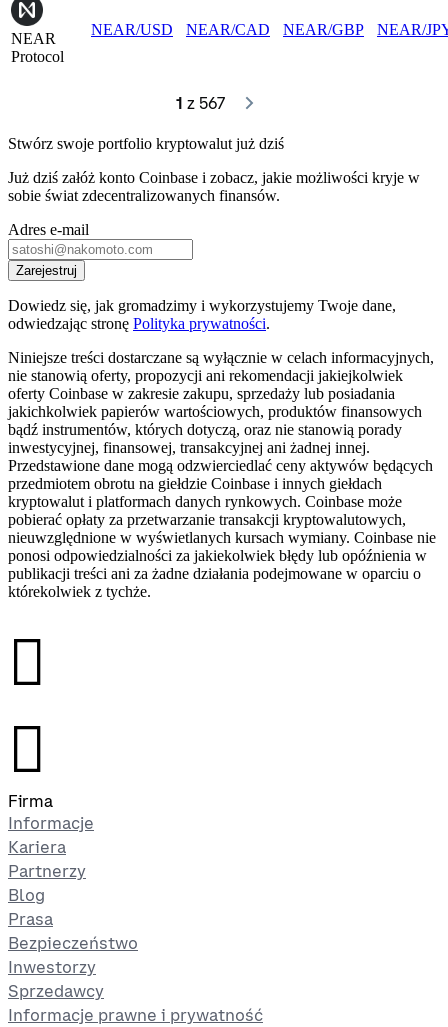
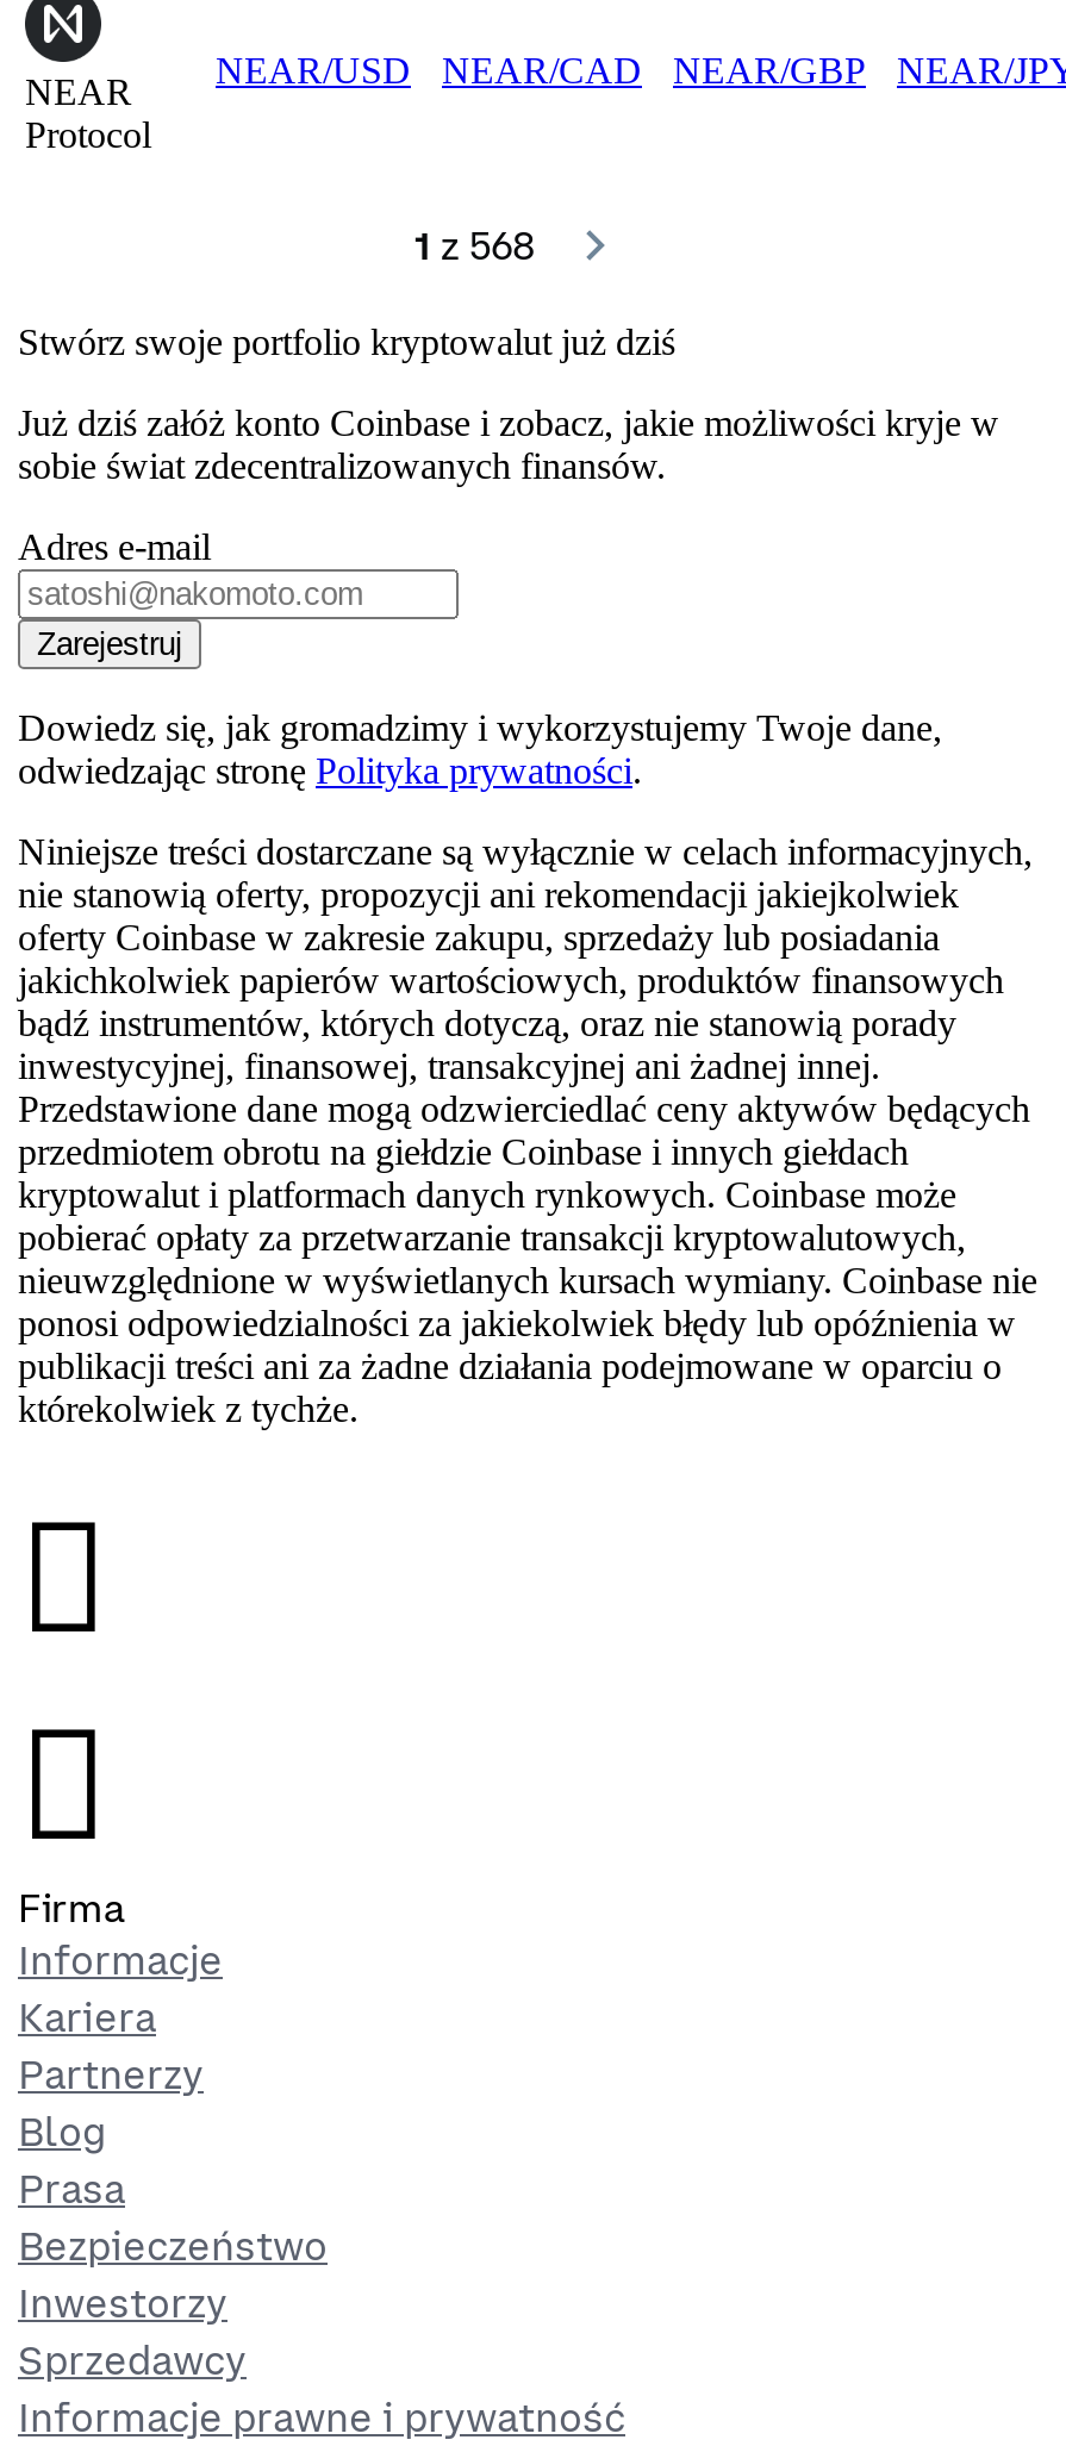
- 1 z 567
+ 1 z 568
